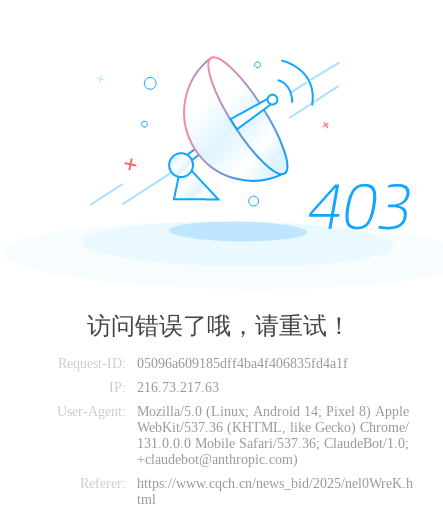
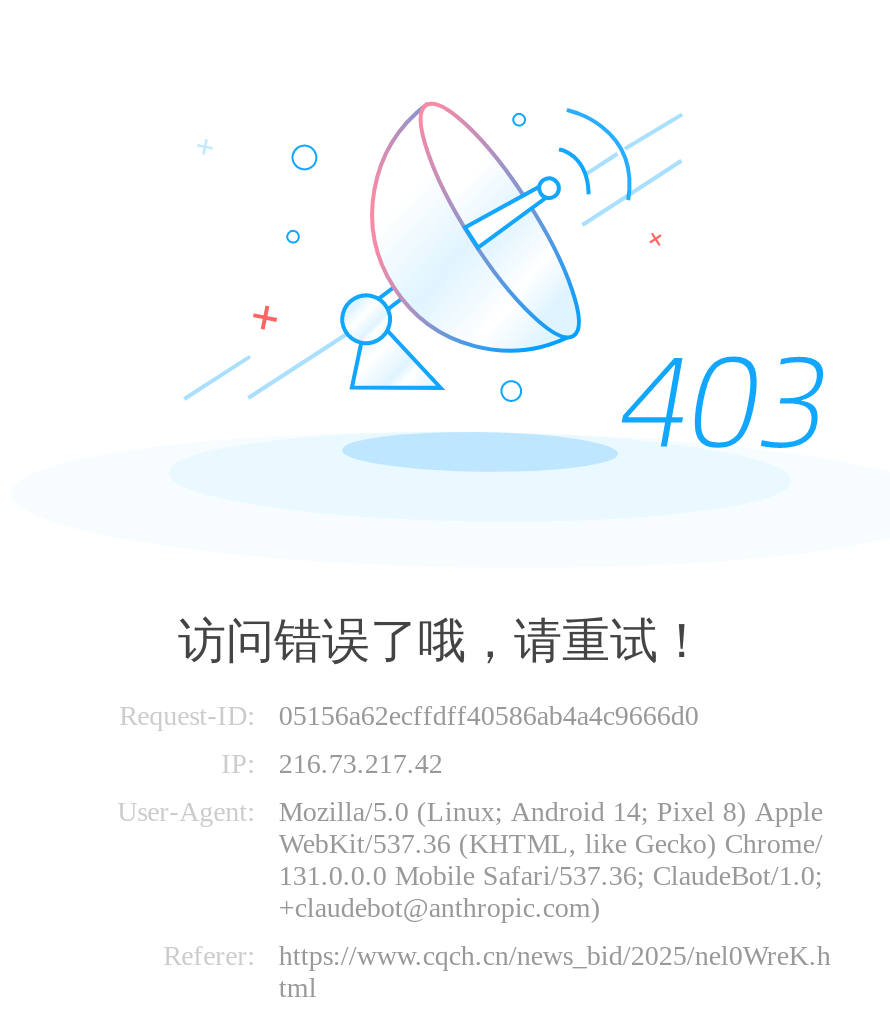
- 05096a609185dff4ba4f406835fd4a1f
+ 05156a62ecffdff40586ab4a4c9666d0

- IP: 216.73.217.63
+ IP: 216.73.217.42
